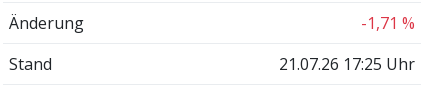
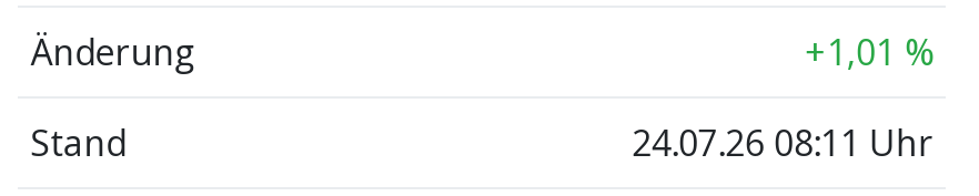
- -1,71 %
+ +1,01 %

- 21.07.26 17:25 Uhr
+ 24.07.26 08:11 Uhr
